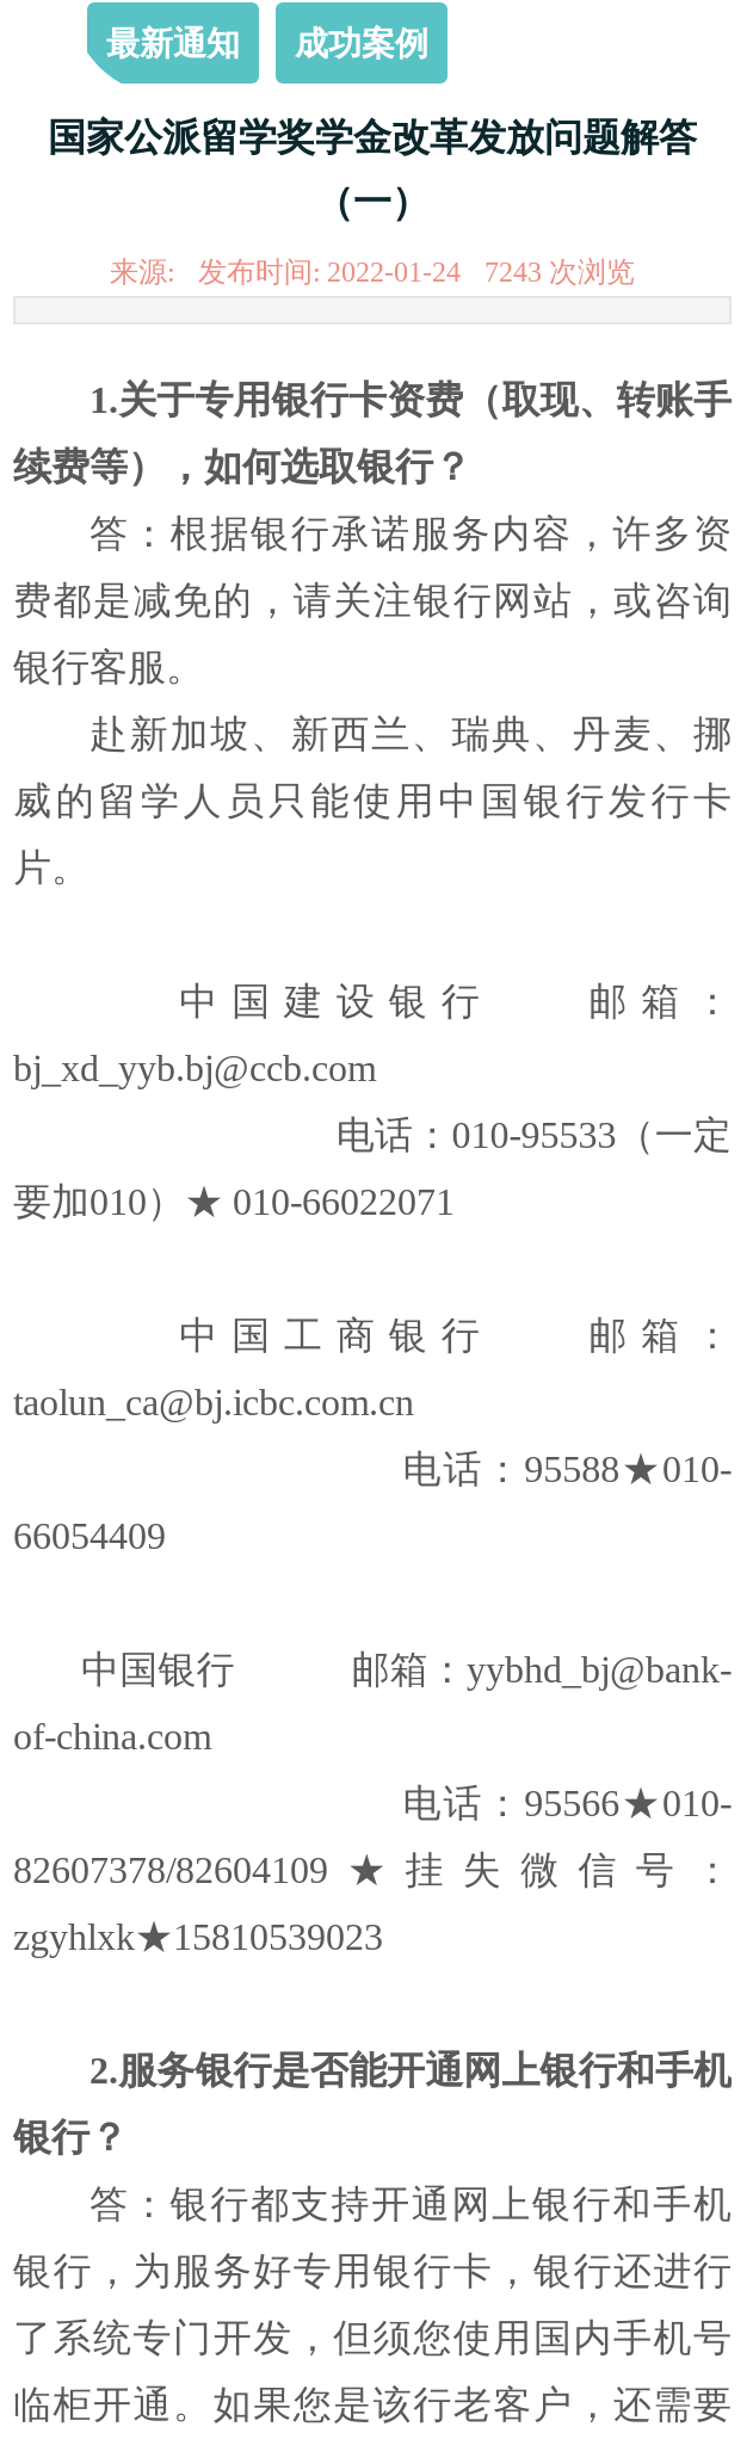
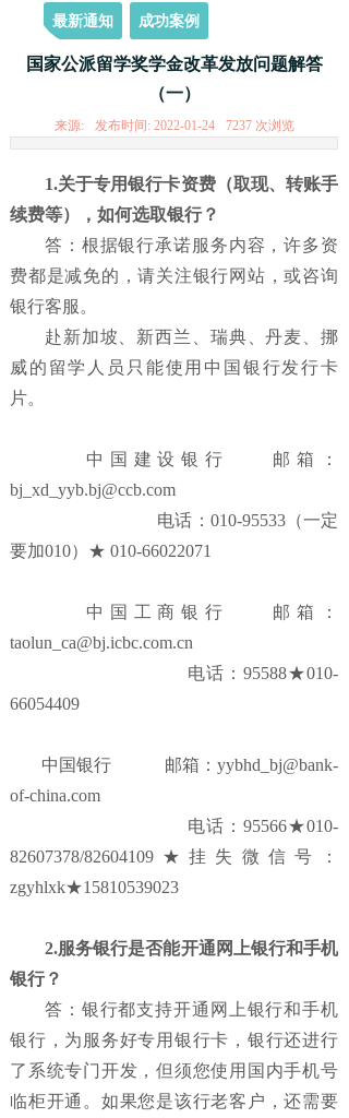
- 来源: 发布时间: 2022-01-24 7243次浏览
+ 来源: 发布时间: 2022-01-24 7237次浏览
